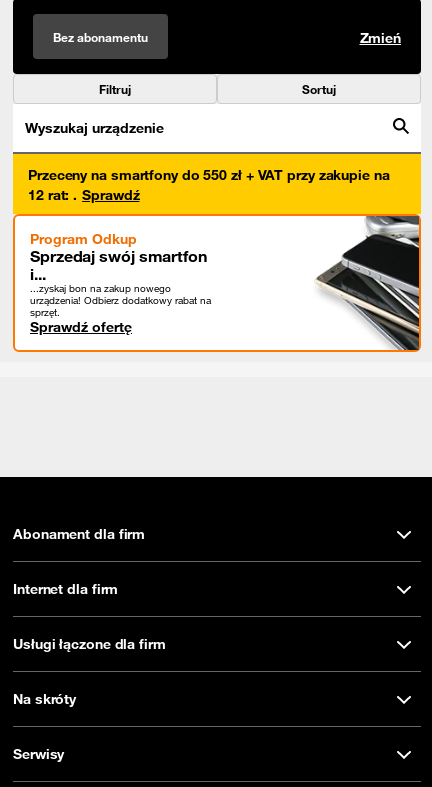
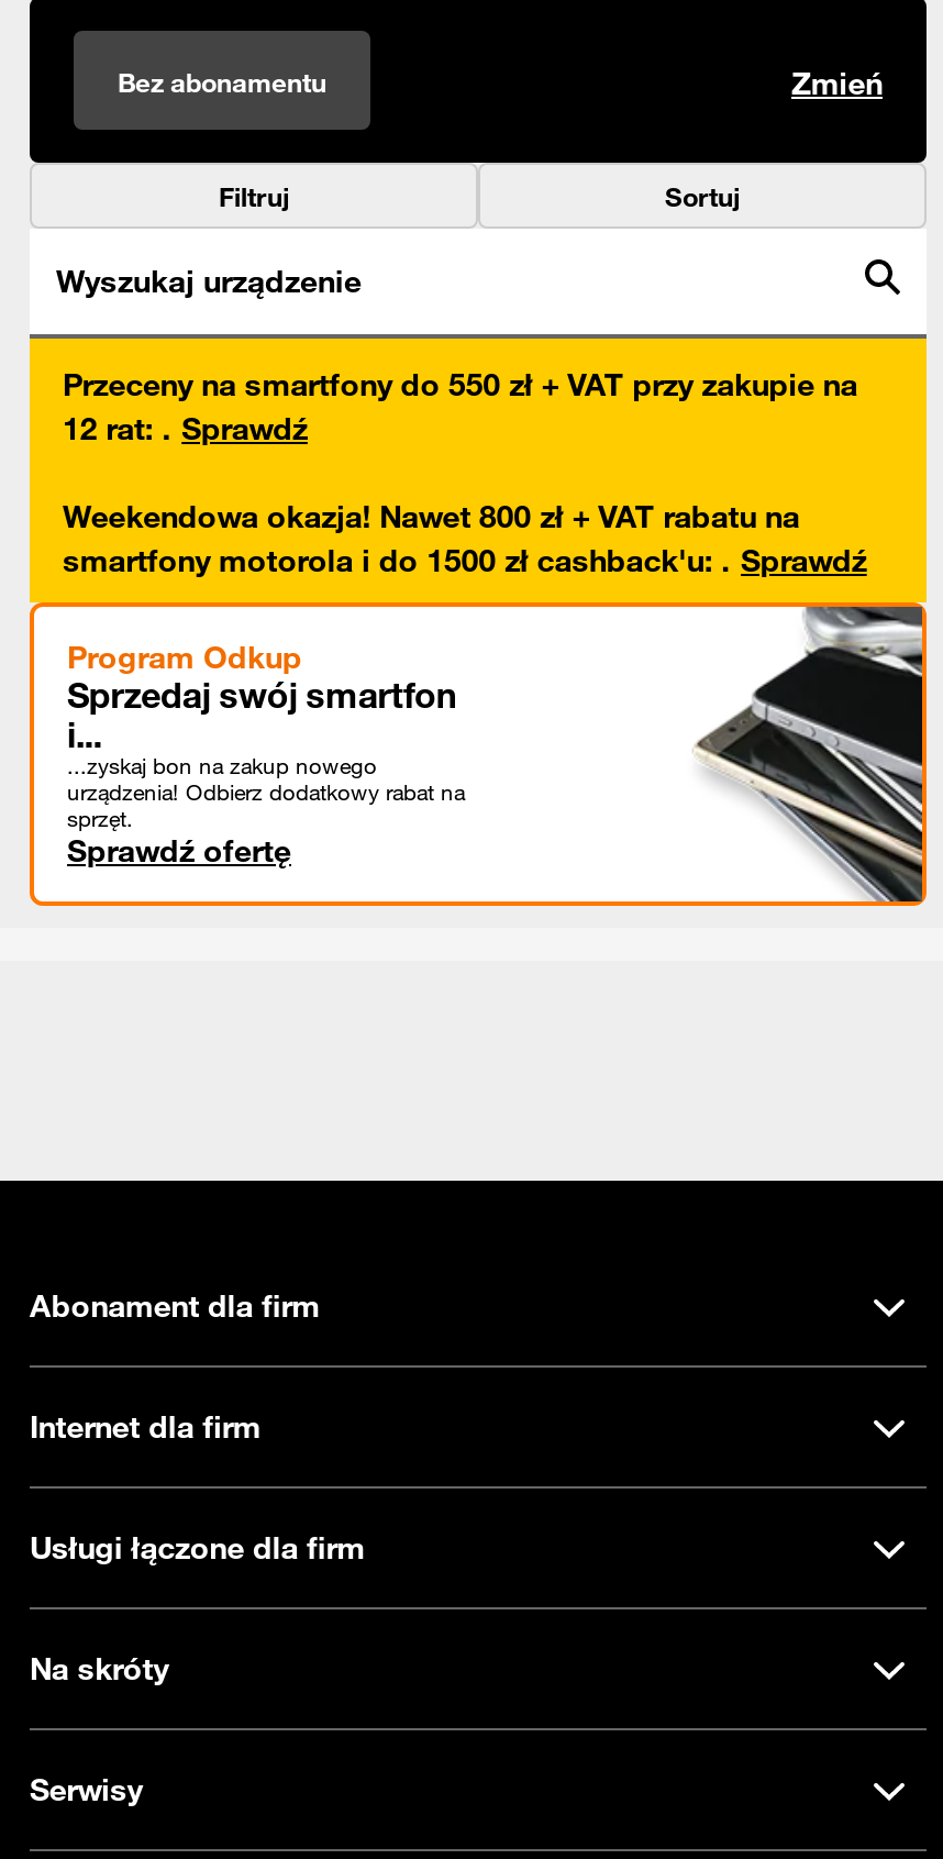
+ Weekendowa okazja! Nawet 800 zł + VAT rabatu na
+ smartfony motorola i do 1500 zł cashback'u:. Sprawdź
